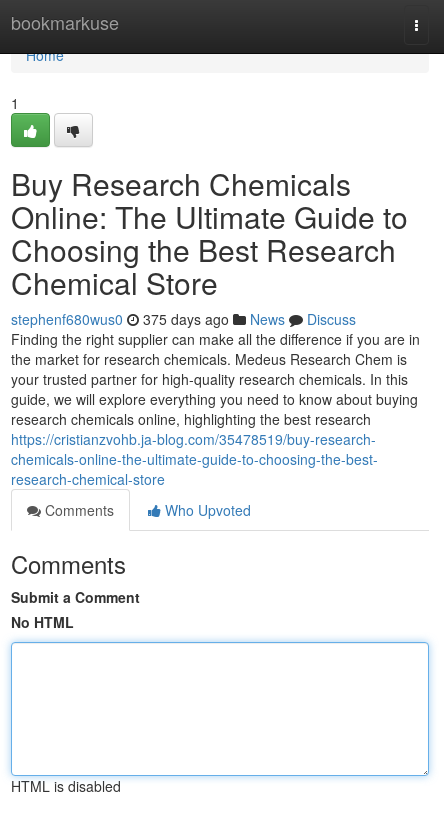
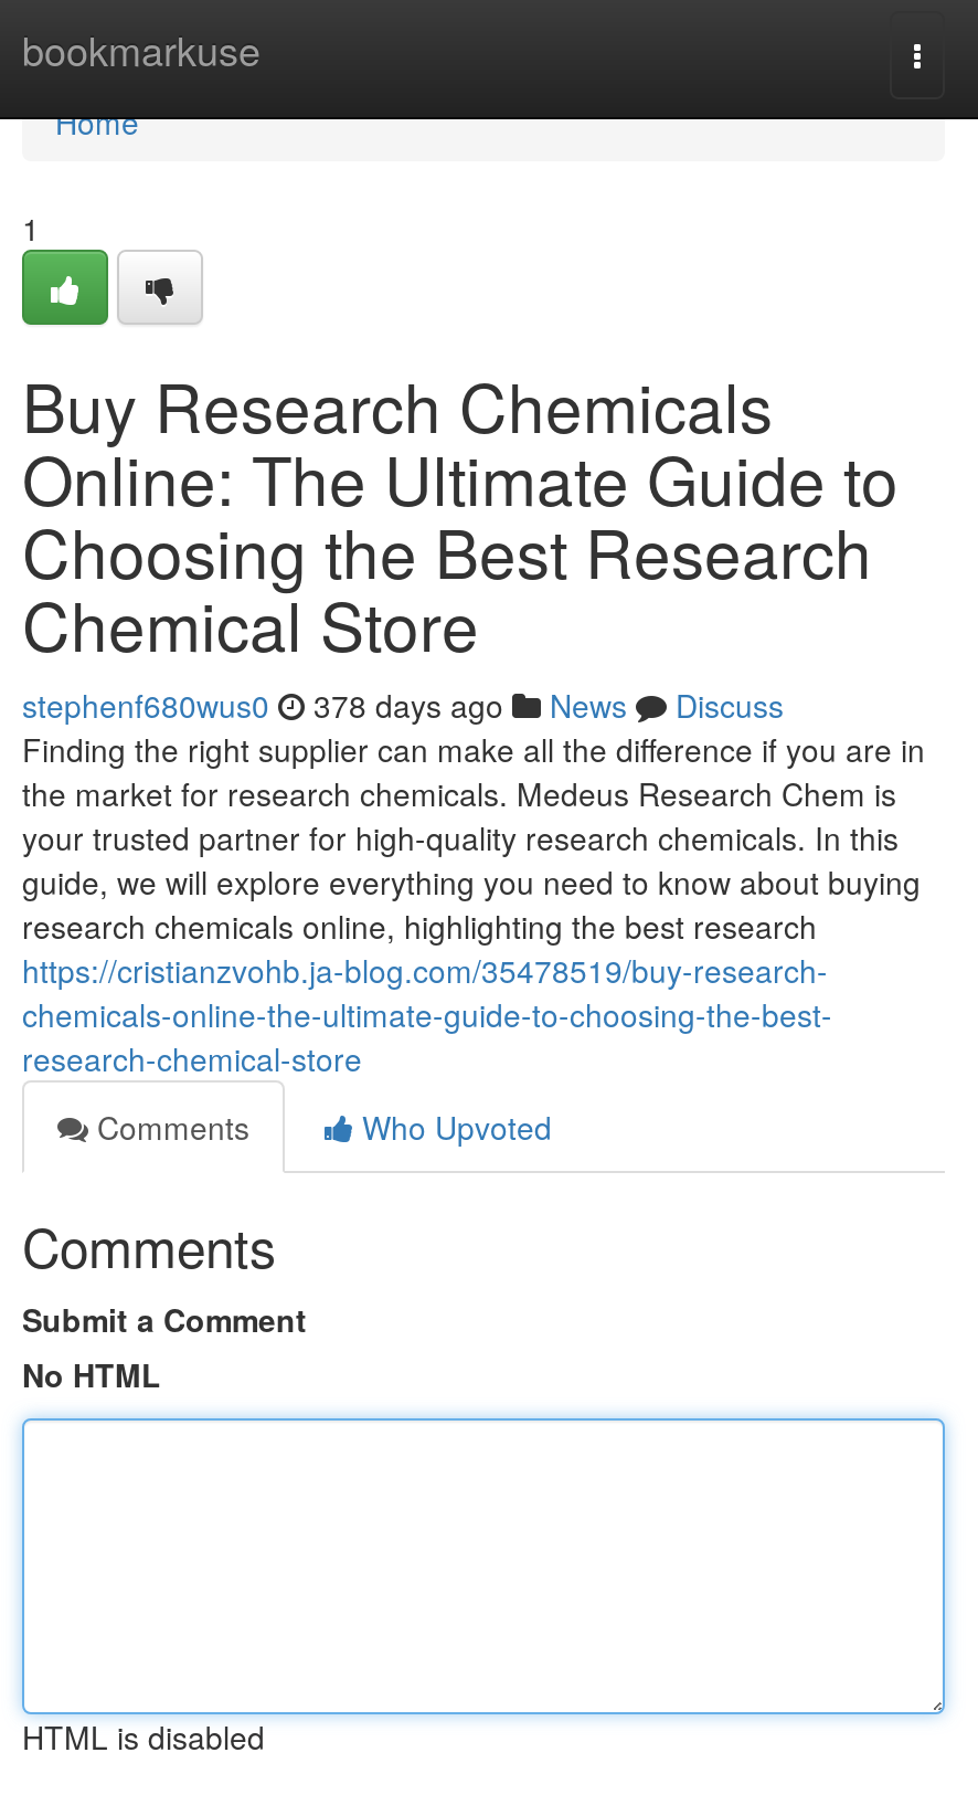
- stephenf680wus0 375 days ago News Discuss
+ stephenf680wus0 378 days ago News Discuss
